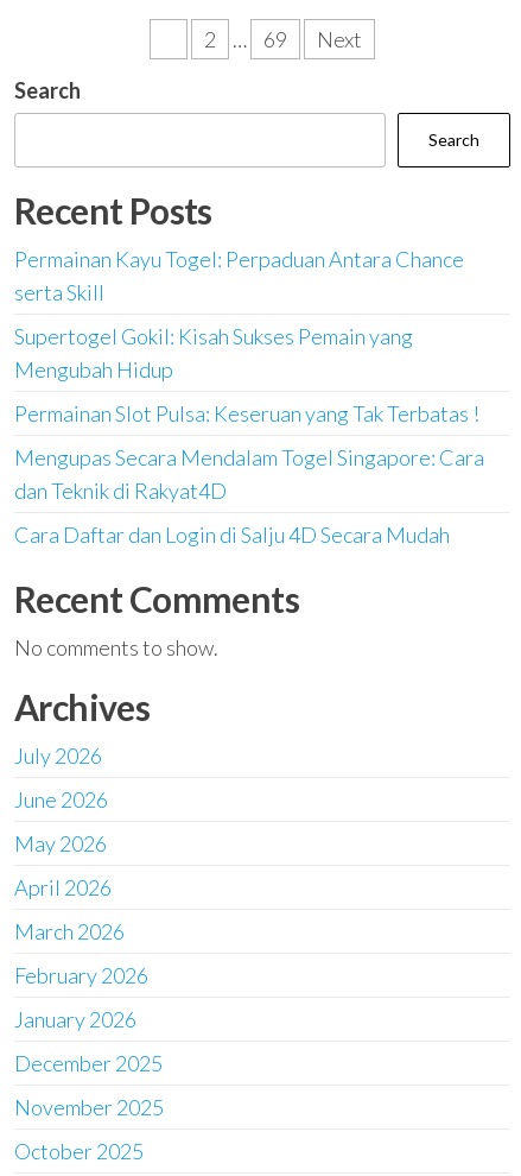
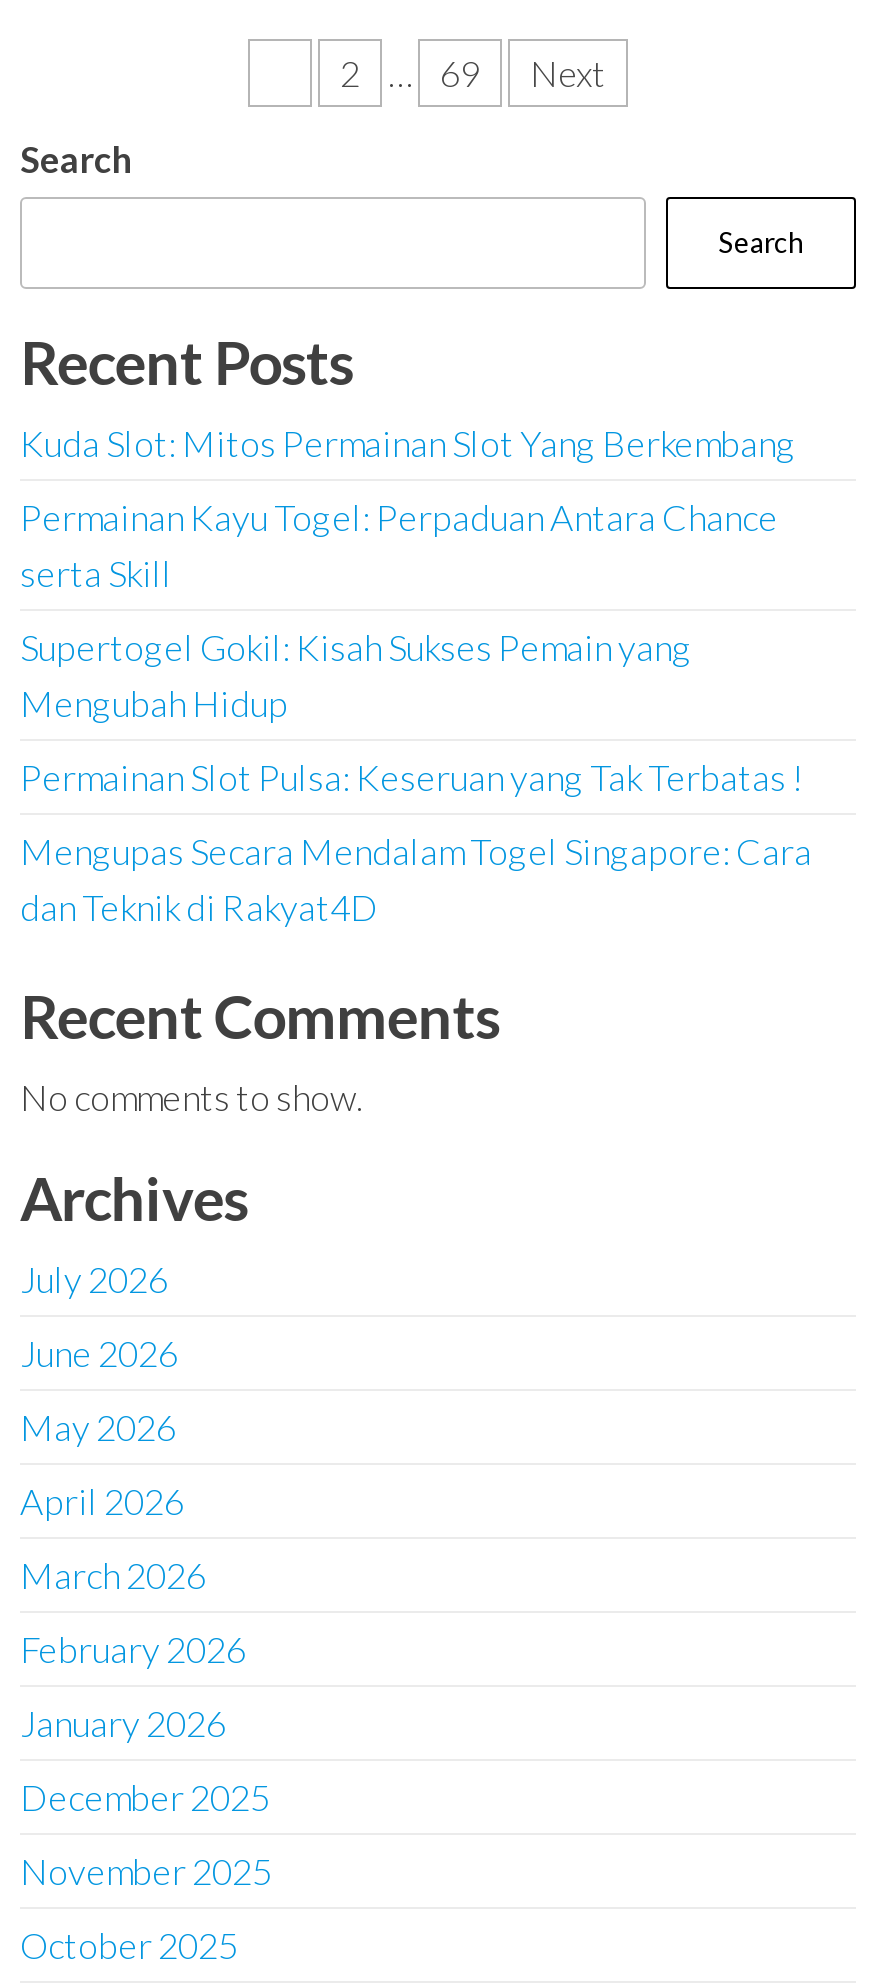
+ Kuda Slot: Mitos Permainan Slot Yang Berkembang

moved down: Permainan Kayu Togel: Perpaduan Antara Chance | serta Skill | Supertogel Gokil: Kisah Sukses Pemain yang | Mengubah Hidup | Permainan Slot Pulsa: Keseruan yang Tak Terbatas ! | Mengupas Secara Mendalam Togel Singapore: Cara | dan Teknik di Rakyat4D

- Cara Daftar dan Login di Salju 4D Secara Mudah
